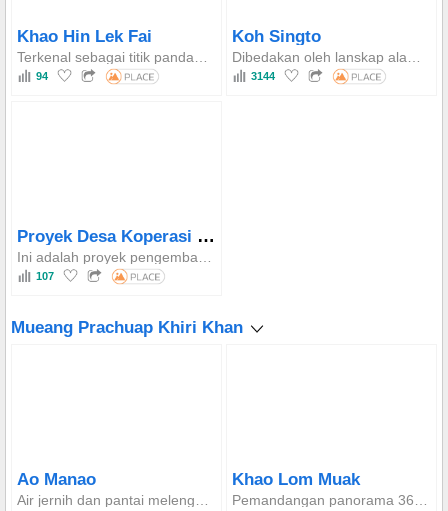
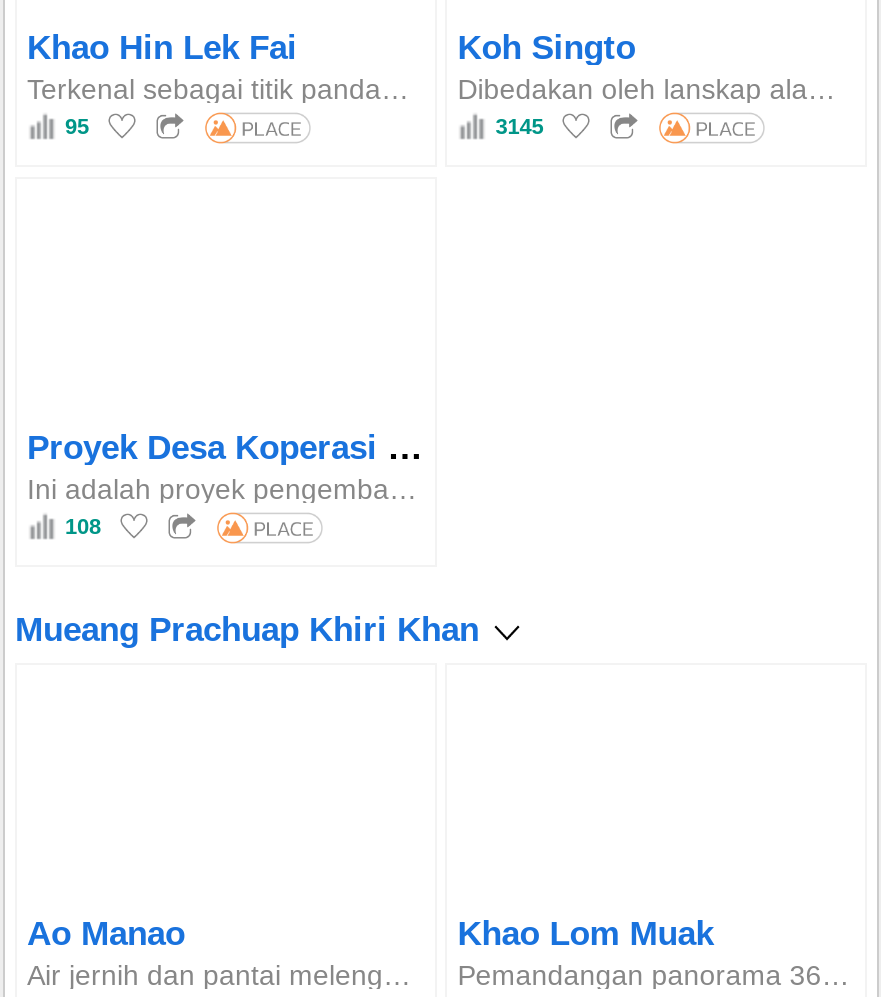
- 94
+ 95

- 3144
+ 3145

- 107
+ 108
